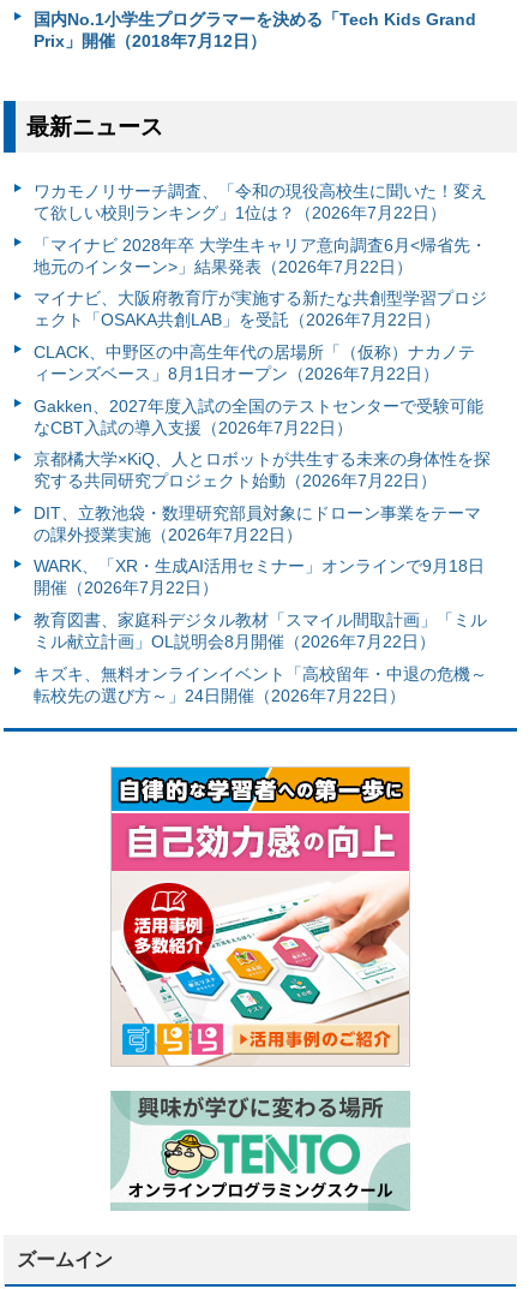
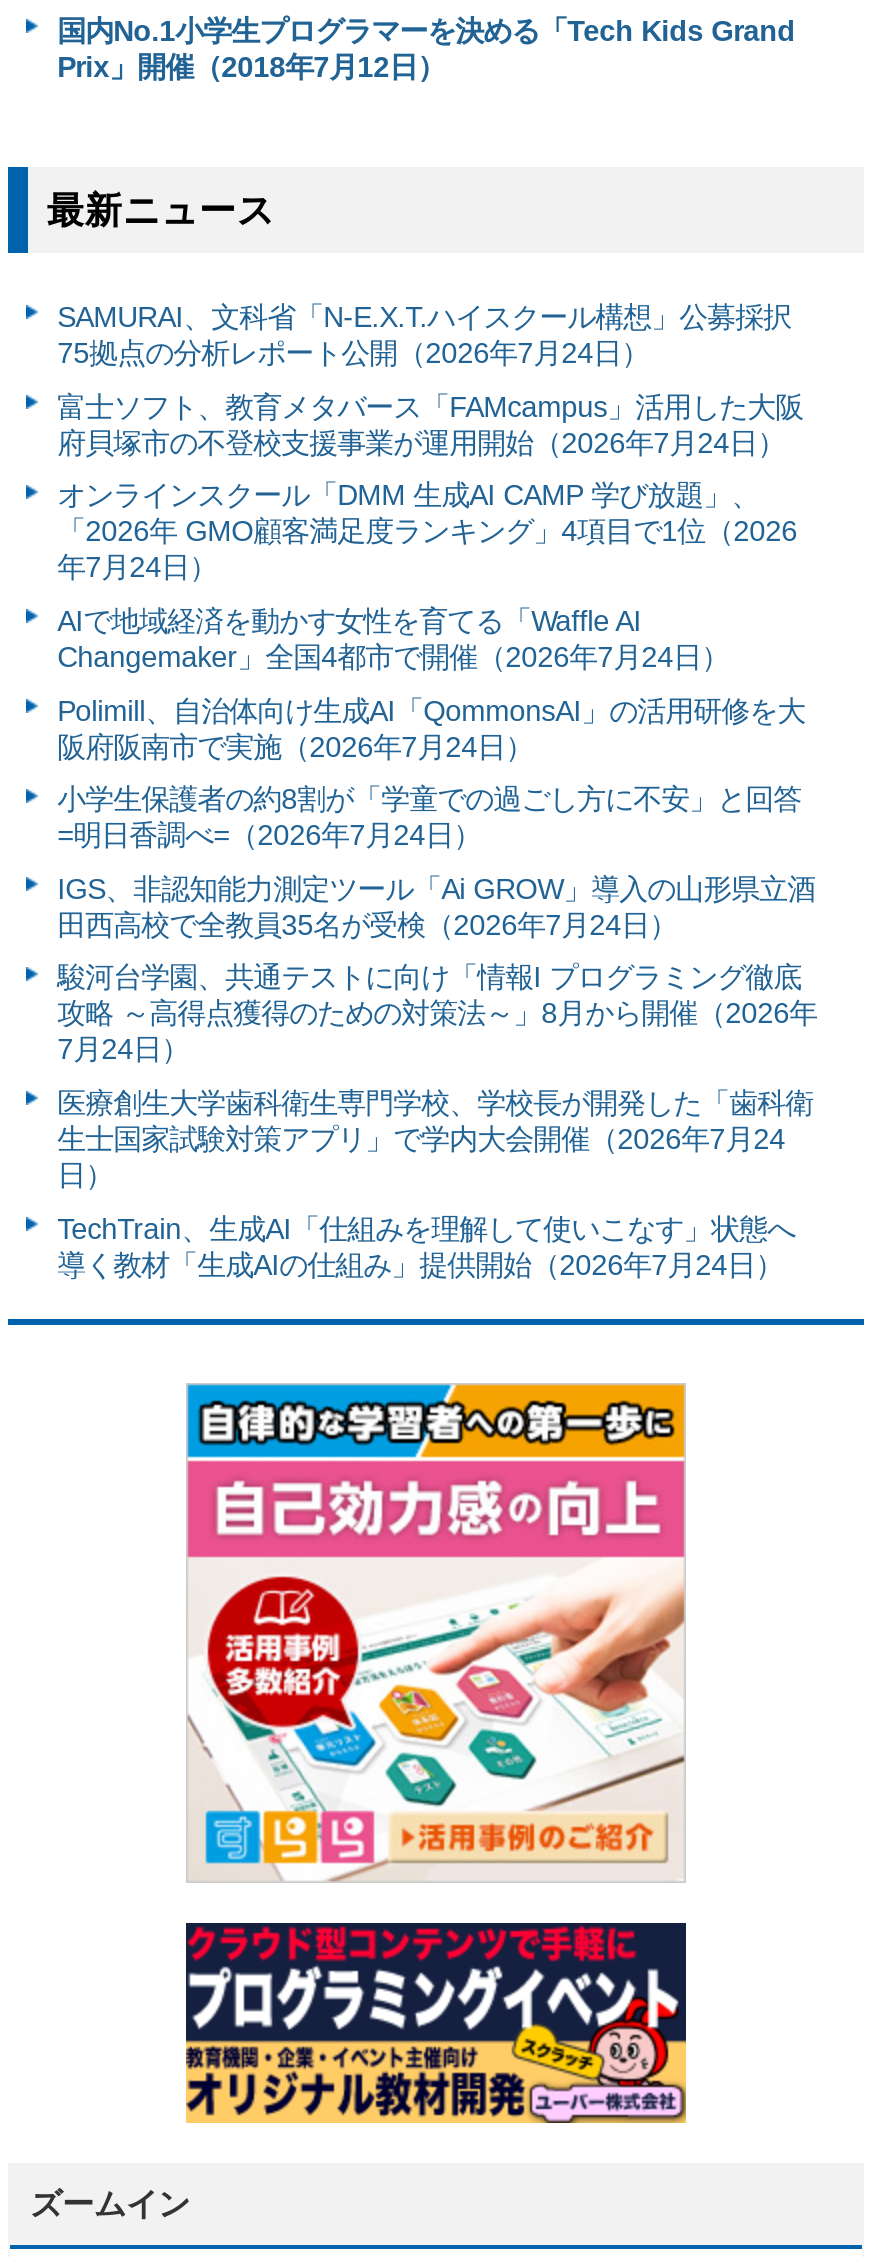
- ワカモノリサーチ調査、「令和の現役高校生に聞いた！変え
- て欲しい校則ランキング」1位は？（2026年7月22日）
+ SAMURAI、文科省「N-E.X.T.ハイスクール構想」公募採択
+ 75拠点の分析レポート公開（2026年7月24日）

- 「マイナビ 2028年卒 大学生キャリア意向調査6月<帰省先・
- 地元のインターン>」結果発表（2026年7月22日）
+ 富⼠ソフト、教育メタバース「FAMcampus」活用した大阪
+ 府貝塚市の不登校支援事業が運用開始（2026年7月24日）

- マイナビ、大阪府教育庁が実施する新たな共創型学習プロジ
- ェクト「OSAKA共創LAB」を受託（2026年7月22日）
+ オンラインスクール「DMM 生成AI CAMP 学び放題」、
+ 「2026年 GMO顧客満足度ランキング」4項目で1位（2026
+ 年7月24日）

- CLACK、中野区の中高生年代の居場所「（仮称）ナカノテ
- ィーンズベース」8月1日オープン（2026年7月22日）
+ AIで地域経済を動かす女性を育てる「Waffle AI
+ Changemaker」全国4都市で開催（2026年7月24日）

- Gakken、2027年度入試の全国のテストセンターで受験可能
- なCBT入試の導入支援（2026年7月22日）
+ Polimill、自治体向け生成AI「QommonsAI」の活用研修を大
+ 阪府阪南市で実施（2026年7月24日）

- 京都橘大学×KiQ、人とロボットが共生する未来の身体性を探
- 究する共同研究プロジェクト始動（2026年7月22日）
+ 小学生保護者の約8割が「学童での過ごし方に不安」と回答
+ =明日香調べ=（2026年7月24日）

- DIT、立教池袋・数理研究部員対象にドローン事業をテーマ
- の課外授業実施（2026年7月22日）
+ IGS、非認知能力測定ツール「Ai GROW」導入の山形県立酒
+ 田西高校で全教員35名が受検（2026年7月24日）

- WARK、「XR・生成AI活用セミナー」オンラインで9月18日
- 開催（2026年7月22日）
+ 駿河台学園、共通テストに向け「情報I プログラミング徹底
+ 攻略 ～高得点獲得のための対策法～」8月から開催（2026年
+ 7月24日）

- 教育図書、家庭科デジタル教材「スマイル間取計画」「ミル
- ミル献立計画」OL説明会8月開催（2026年7月22日）
+ 医療創生大学歯科衛生専門学校、学校長が開発した「歯科衛
+ 生士国家試験対策アプリ」で学内大会開催（2026年7月24
+ 日）

- キズキ、無料オンラインイベント「高校留年・中退の危機～
- 転校先の選び方～」24日開催（2026年7月22日）
+ TechTrain、生成AI「仕組みを理解して使いこなす」状態へ
+ 導く教材「生成AIの仕組み」提供開始（2026年7月24日）

- [image]
+ [image]
